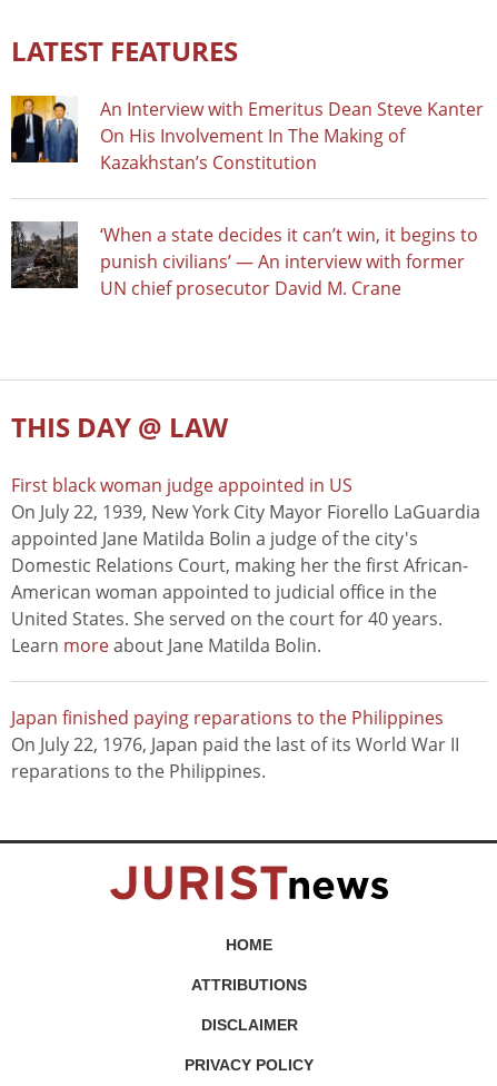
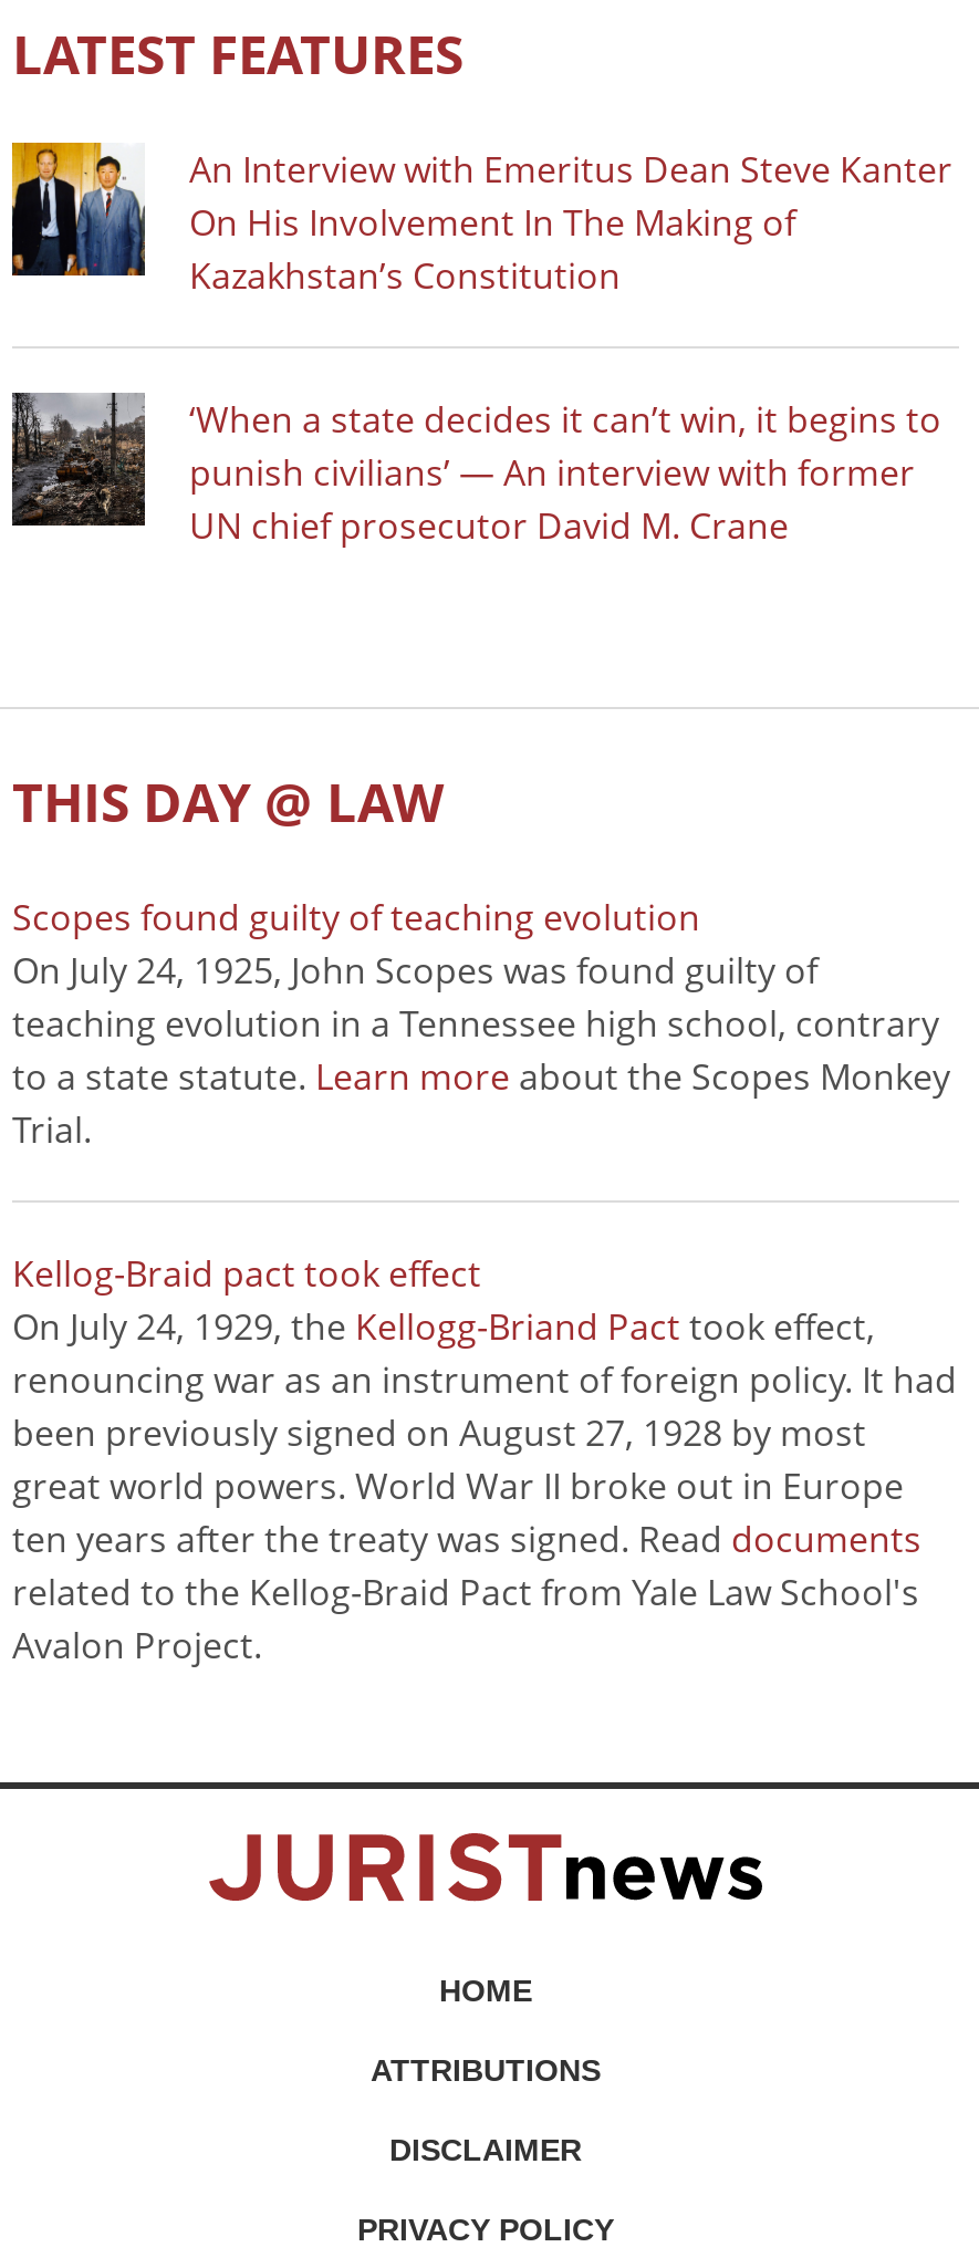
- First black woman judge appointed in US
- On July 22, 1939, New York City Mayor Fiorello LaGuardia
- appointed Jane Matilda Bolin a judge of the city's
- Domestic Relations Court, making her the first African-
- American woman appointed to judicial office in the
- United States. She served on the court for 40 years.
- Learn more about Jane Matilda Bolin.
+ Scopes found guilty of teaching evolution
+ On July 24, 1925, John Scopes was found guilty of
+ teaching evolution in a Tennessee high school, contrary
+ to a state statute. Learn more about the Scopes Monkey
+ Trial.

- Japan finished paying reparations to the Philippines
- On July 22, 1976, Japan paid the last of its World War II
- reparations to the Philippines.
+ Kellog-Braid pact took effect
+ On July 24, 1929, the Kellogg-Briand Pact took effect,
+ renouncing war as an instrument of foreign policy. It had
+ been previously signed on August 27, 1928 by most
+ great world powers. World War II broke out in Europe
+ ten years after the treaty was signed. Read documents
+ related to the Kellog-Braid Pact from Yale Law School's
+ Avalon Project.
